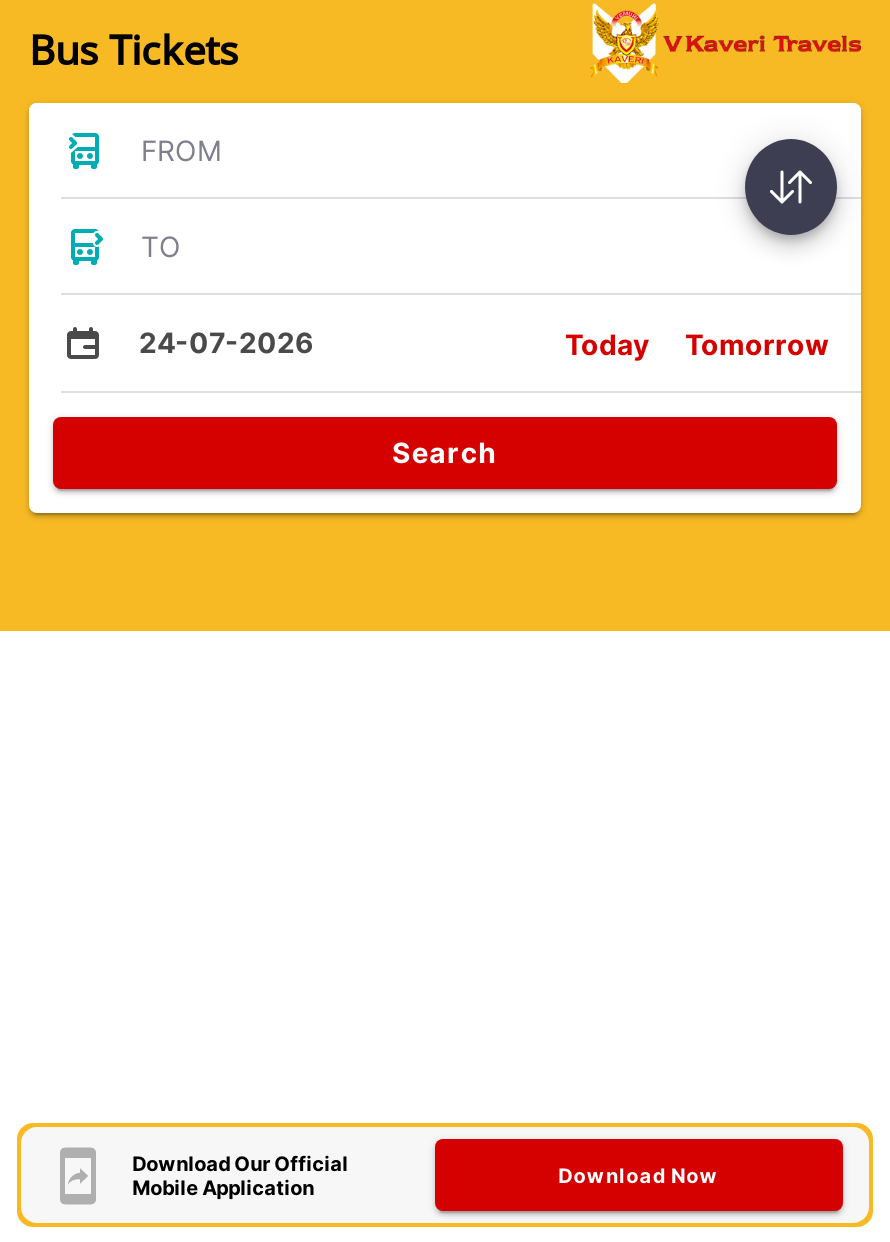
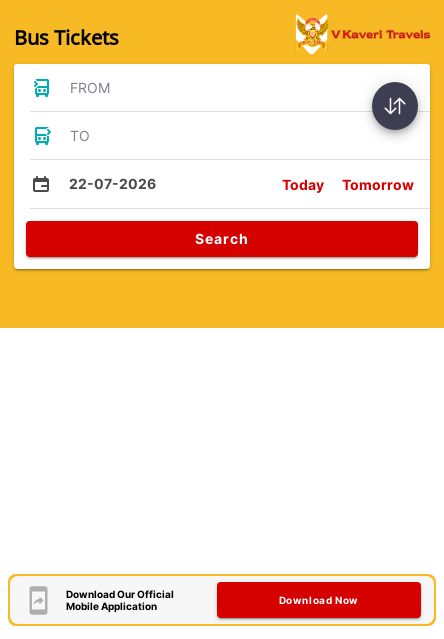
- 24-07-2026
+ 22-07-2026
